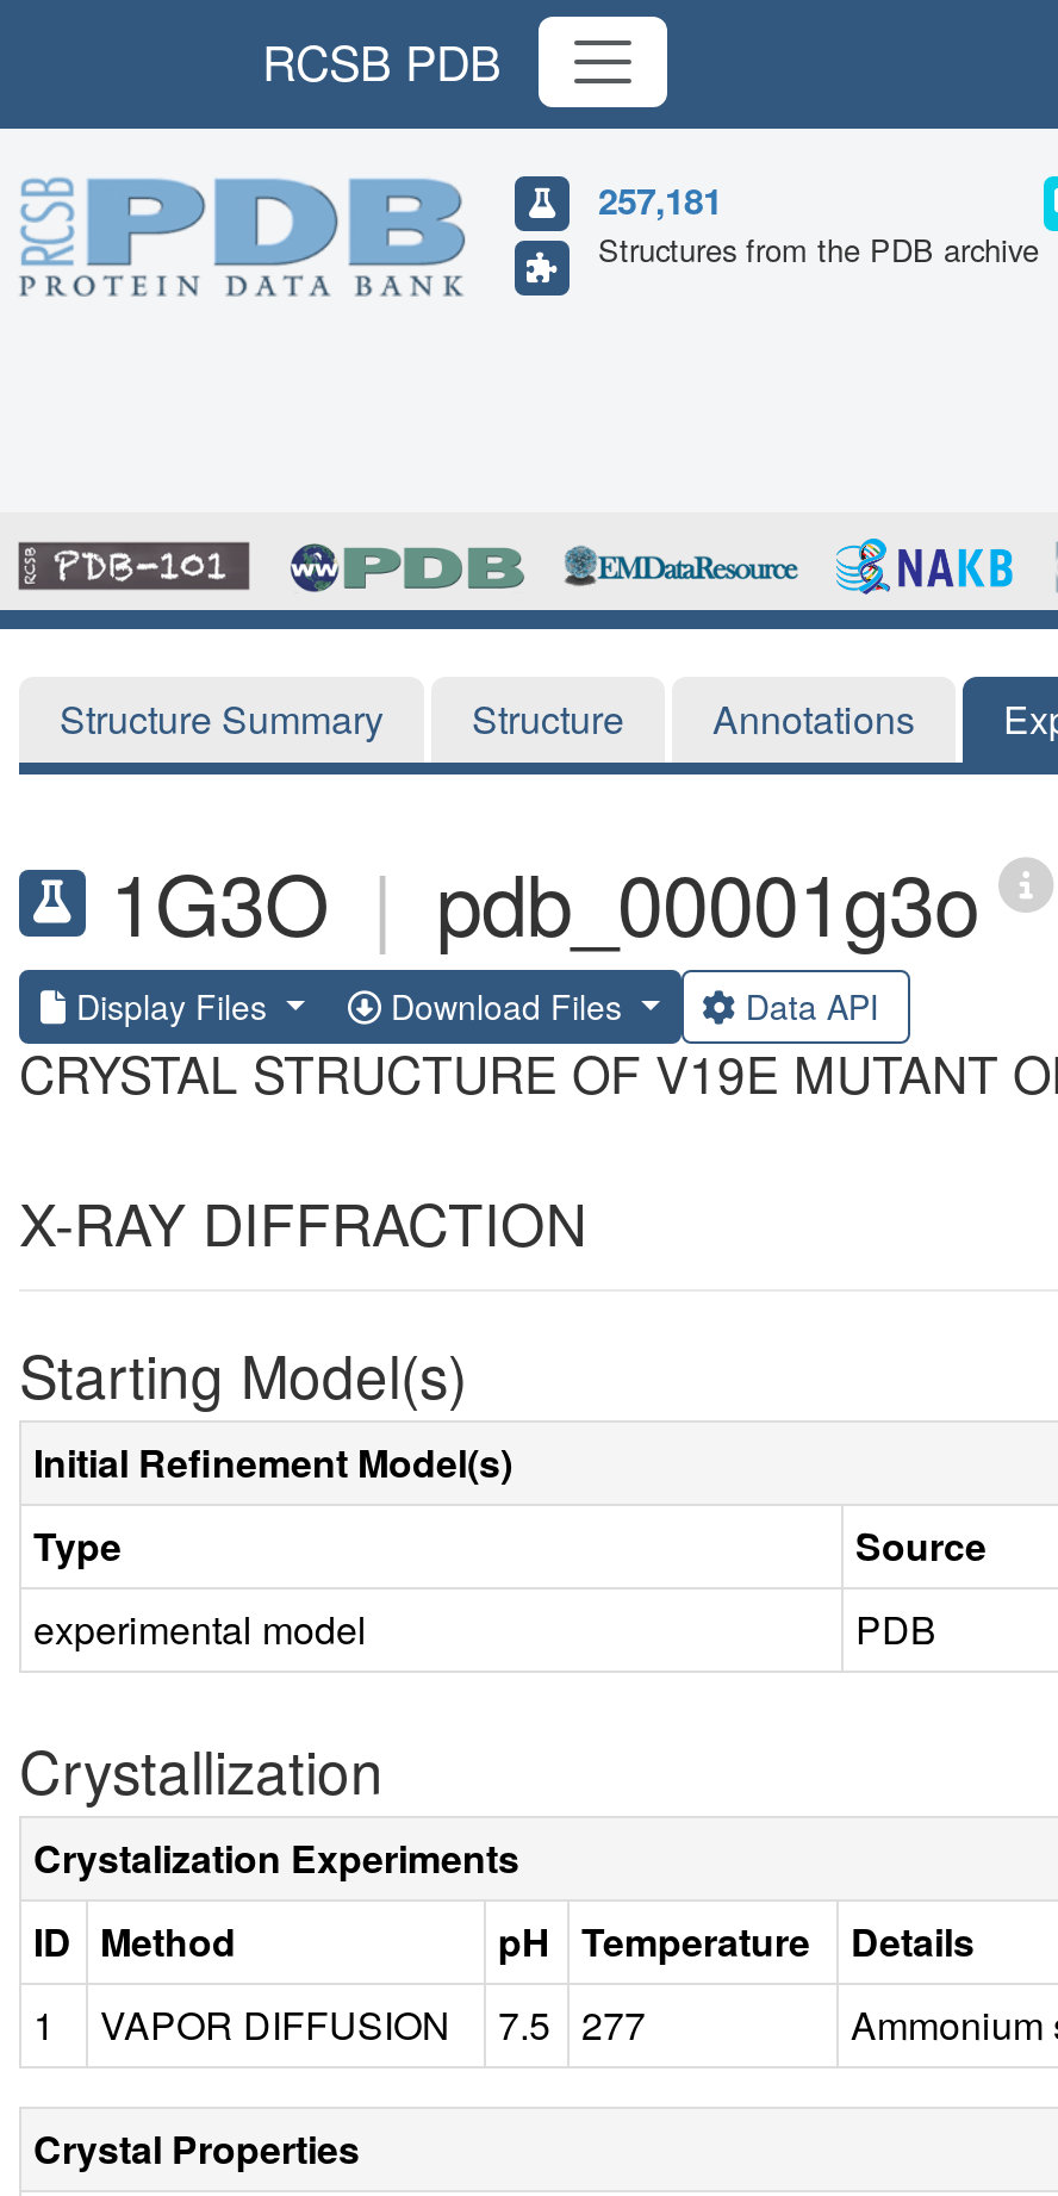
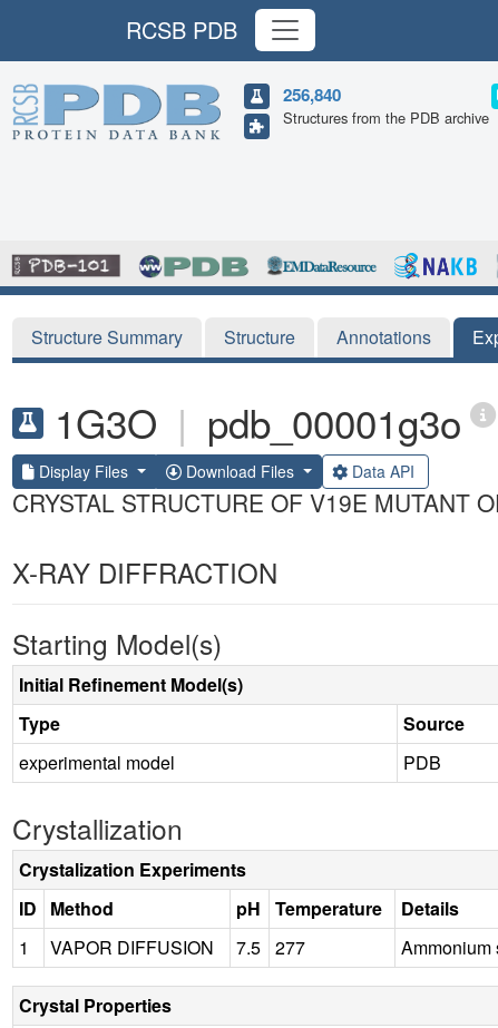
- 257,181
+ 256,840
